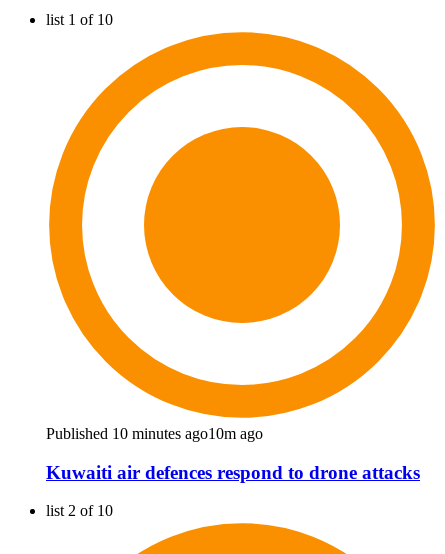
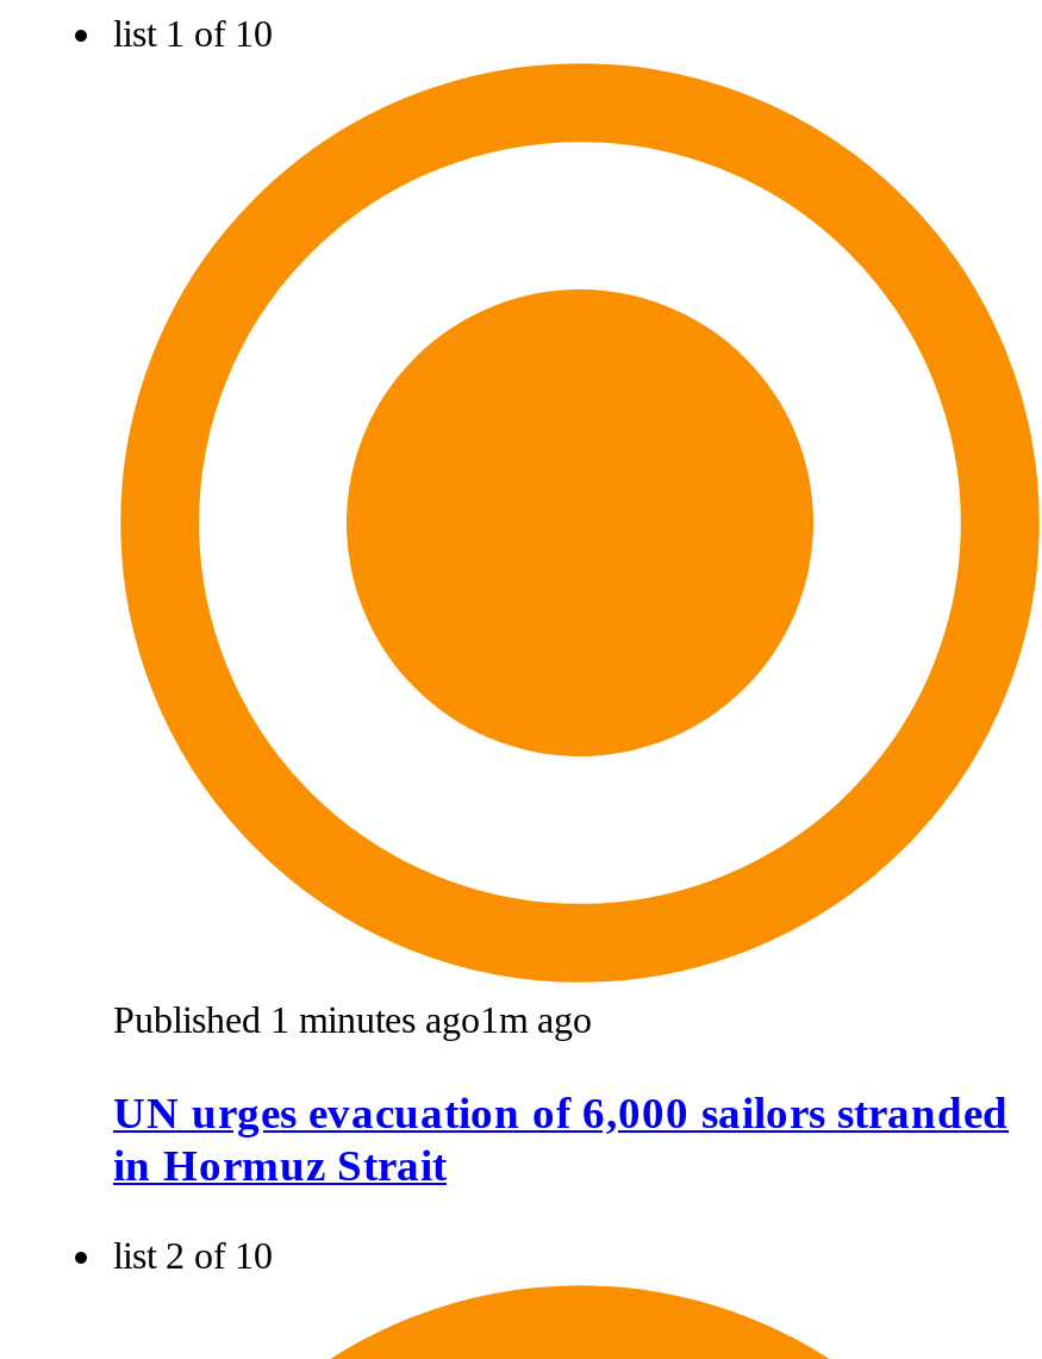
- Published 10 minutes ago10m ago
+ Published 1 minutes ago1m ago

- Kuwaiti air defences respond to drone attacks
+ UN urges evacuation of 6,000 sailors stranded
+ in Hormuz Strait
